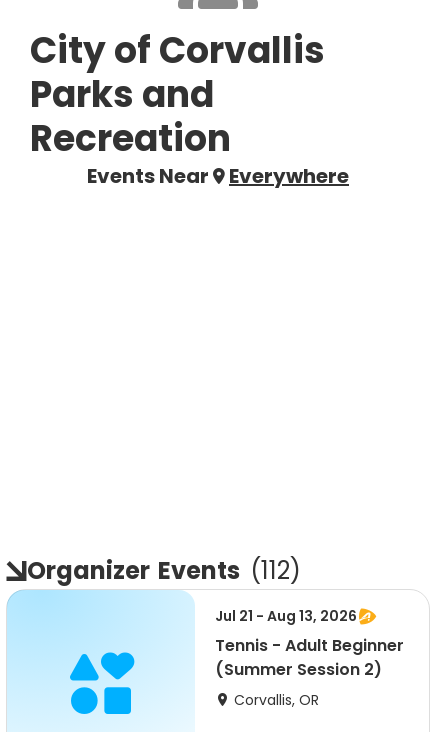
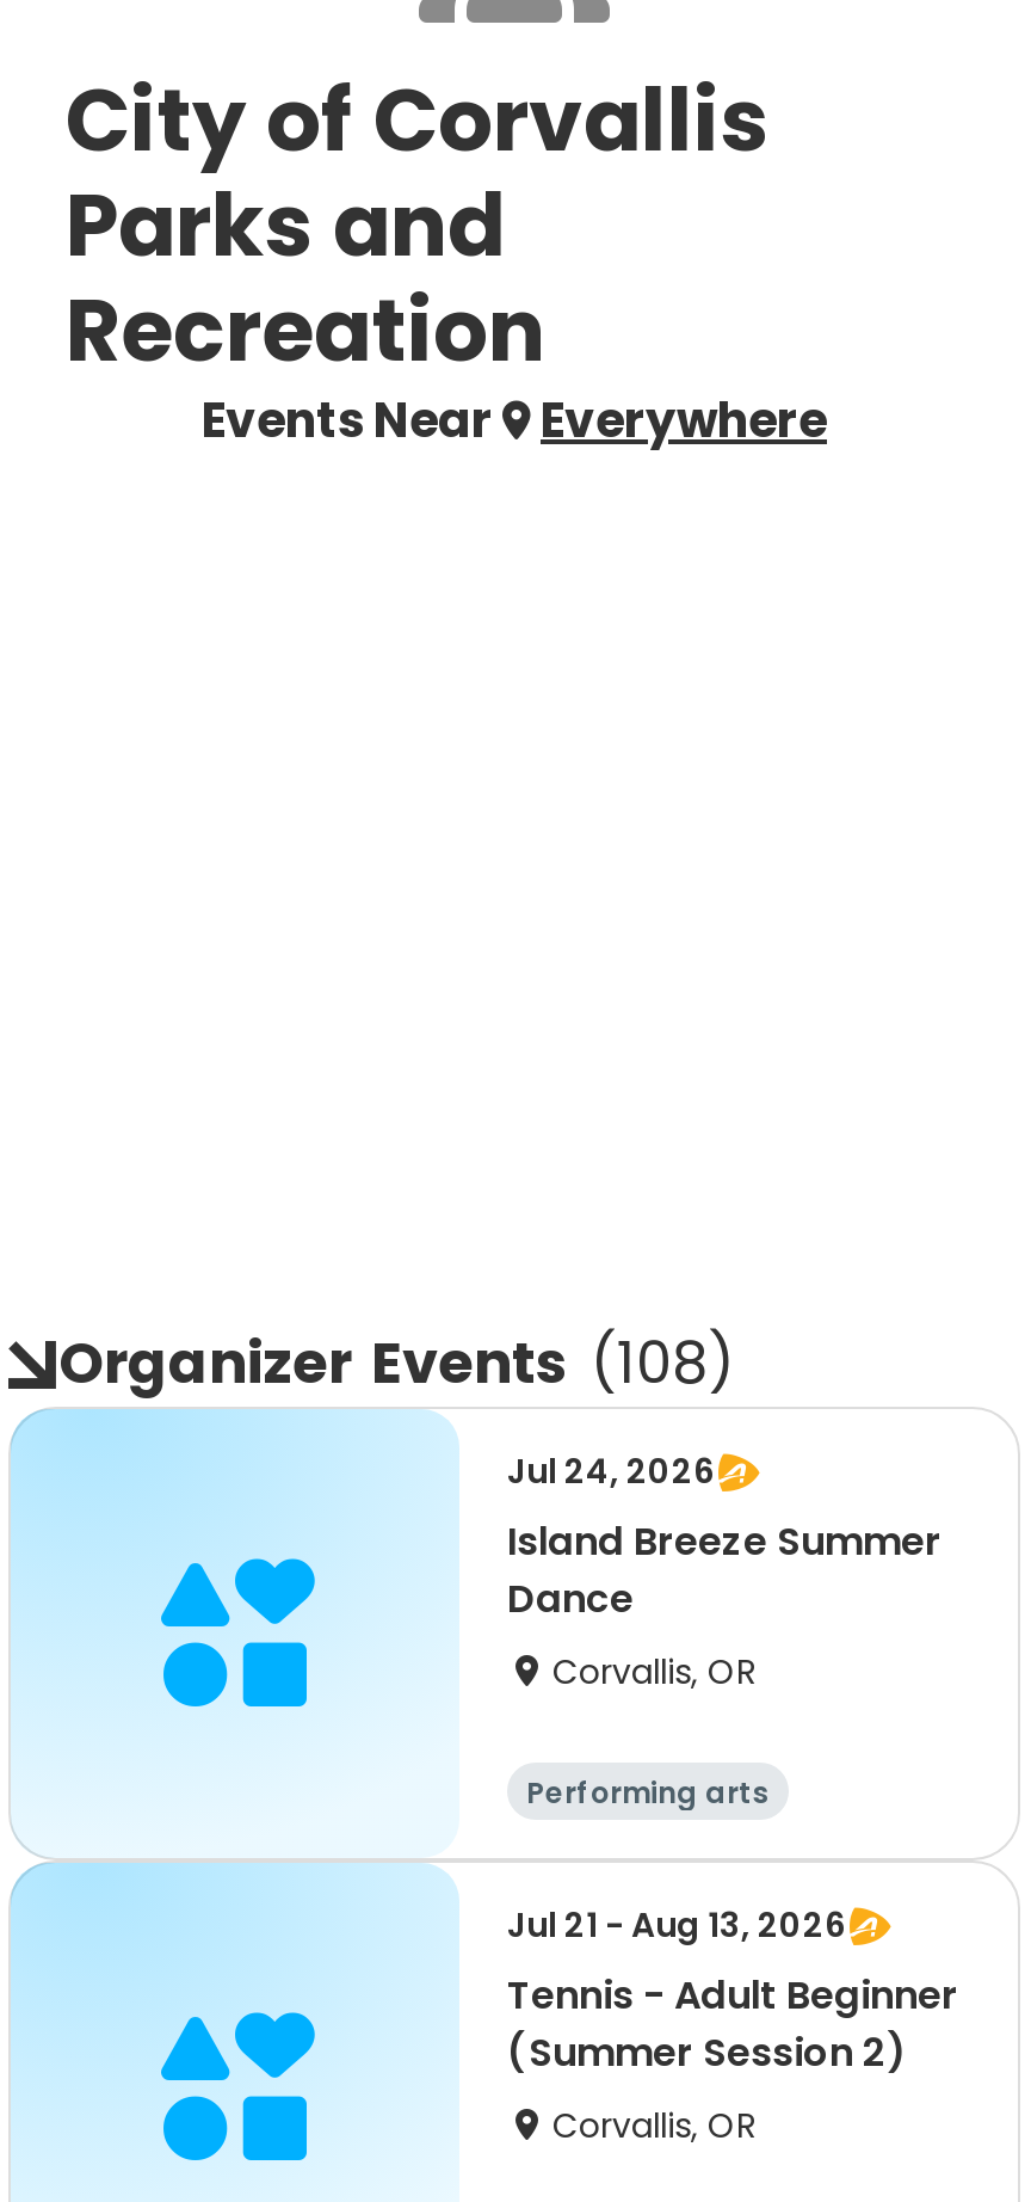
- Organizer Events (112)
+ Organizer Events (108)
+ Jul 24, 2026
+ Island Breeze Summer
+ Dance
+ Corvallis, OR
+ Performing arts
